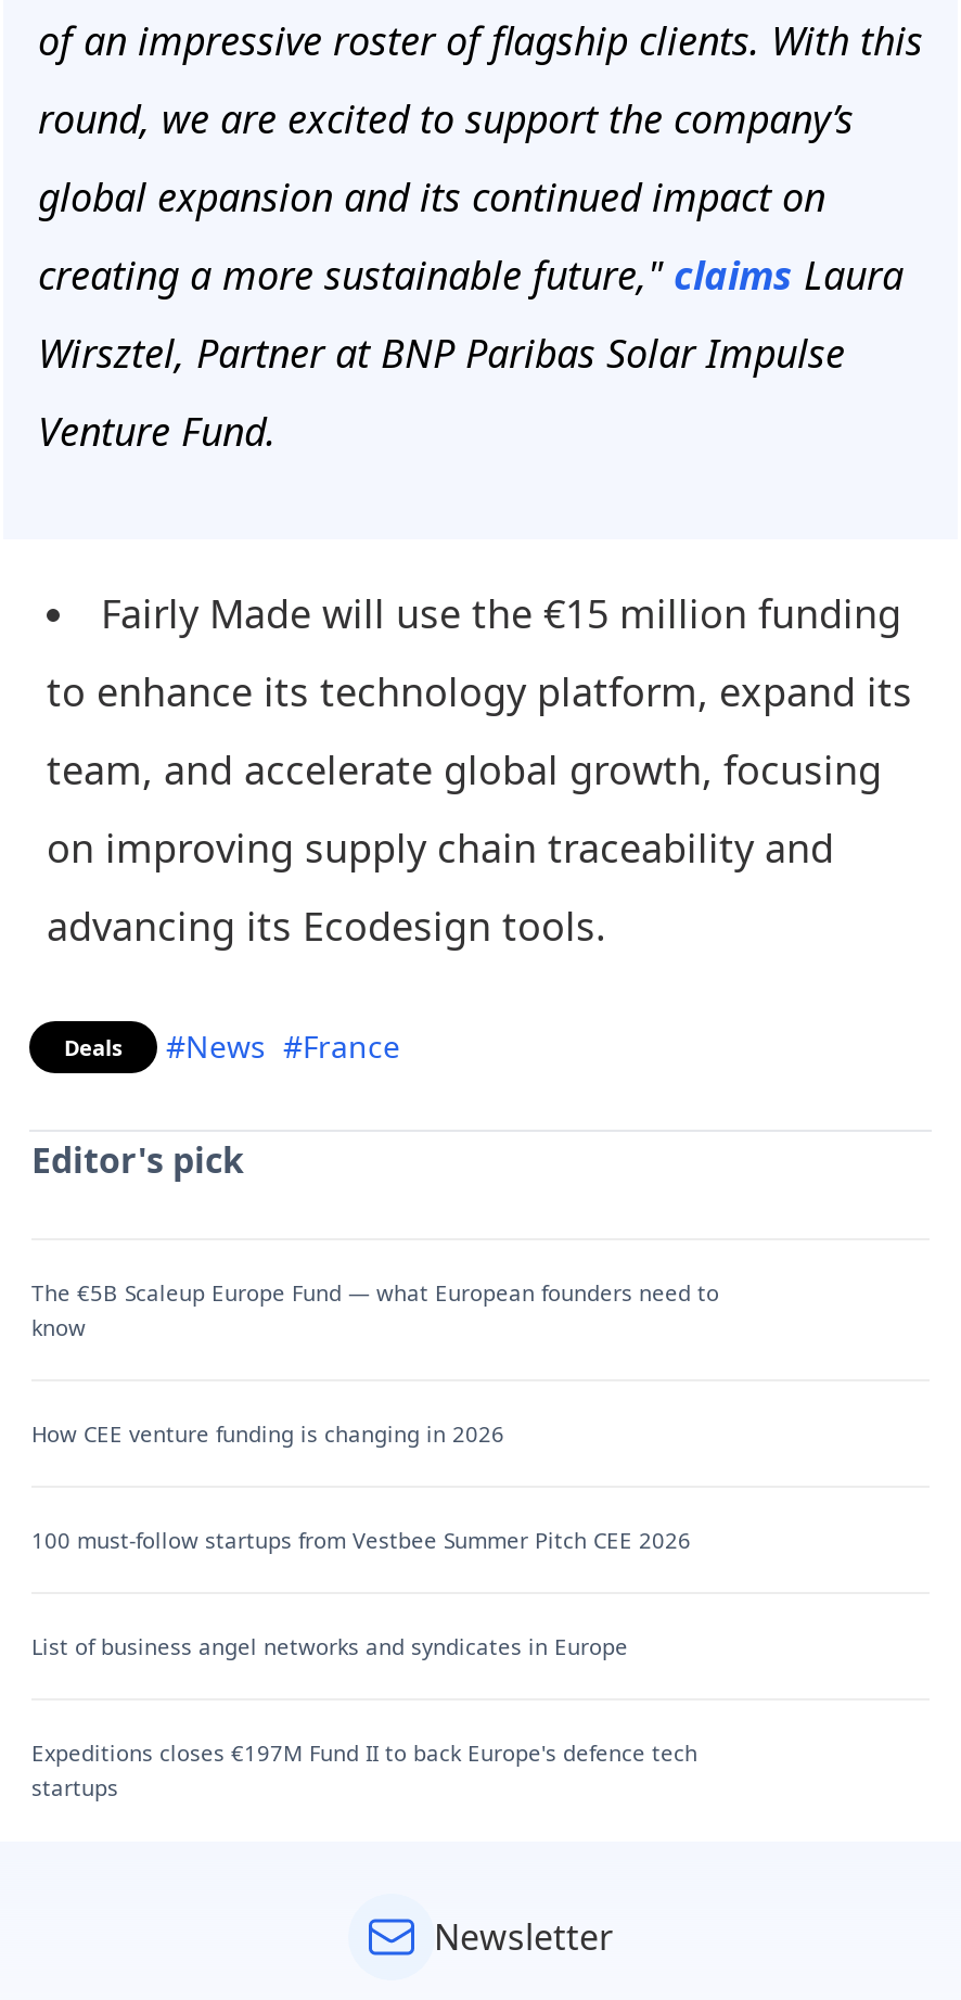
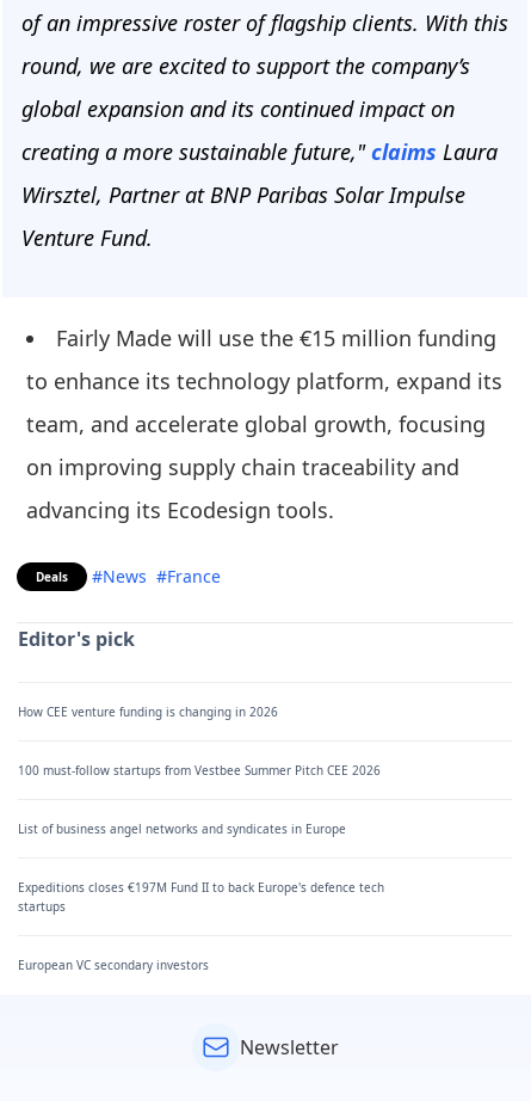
- The €5B Scaleup Europe Fund — what European founders need to
- know

moved up: How CEE venture funding is changing in 2026 | 100 must-follow startups from Vestbee Summer Pitch CEE 2026 | List of business angel networks and syndicates in Europe | Expeditions closes €197M Fund II to back Europe's defence tech | startups

+ European VC secondary investors
